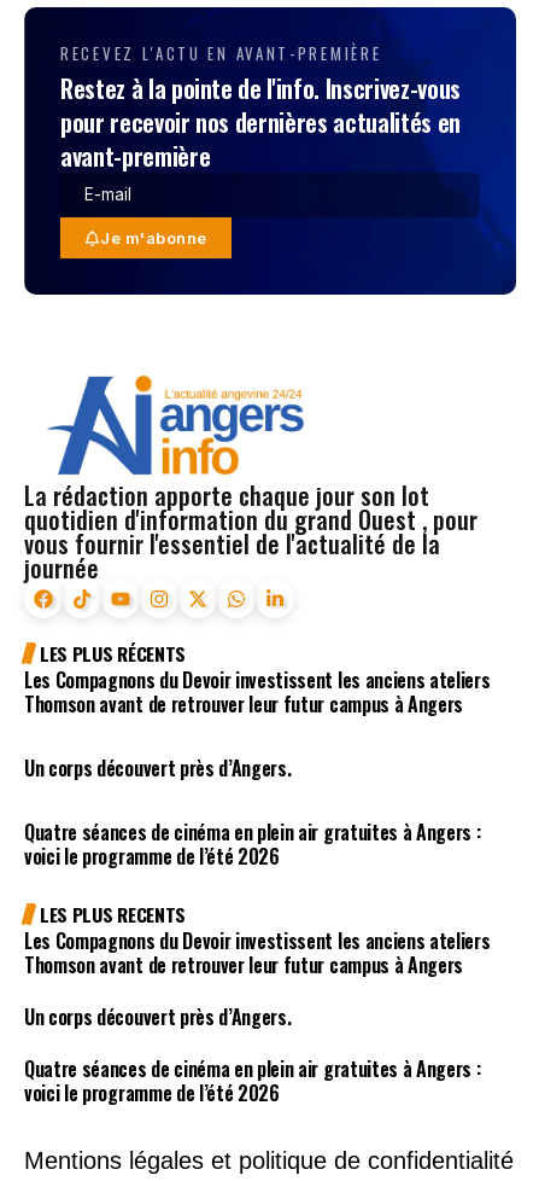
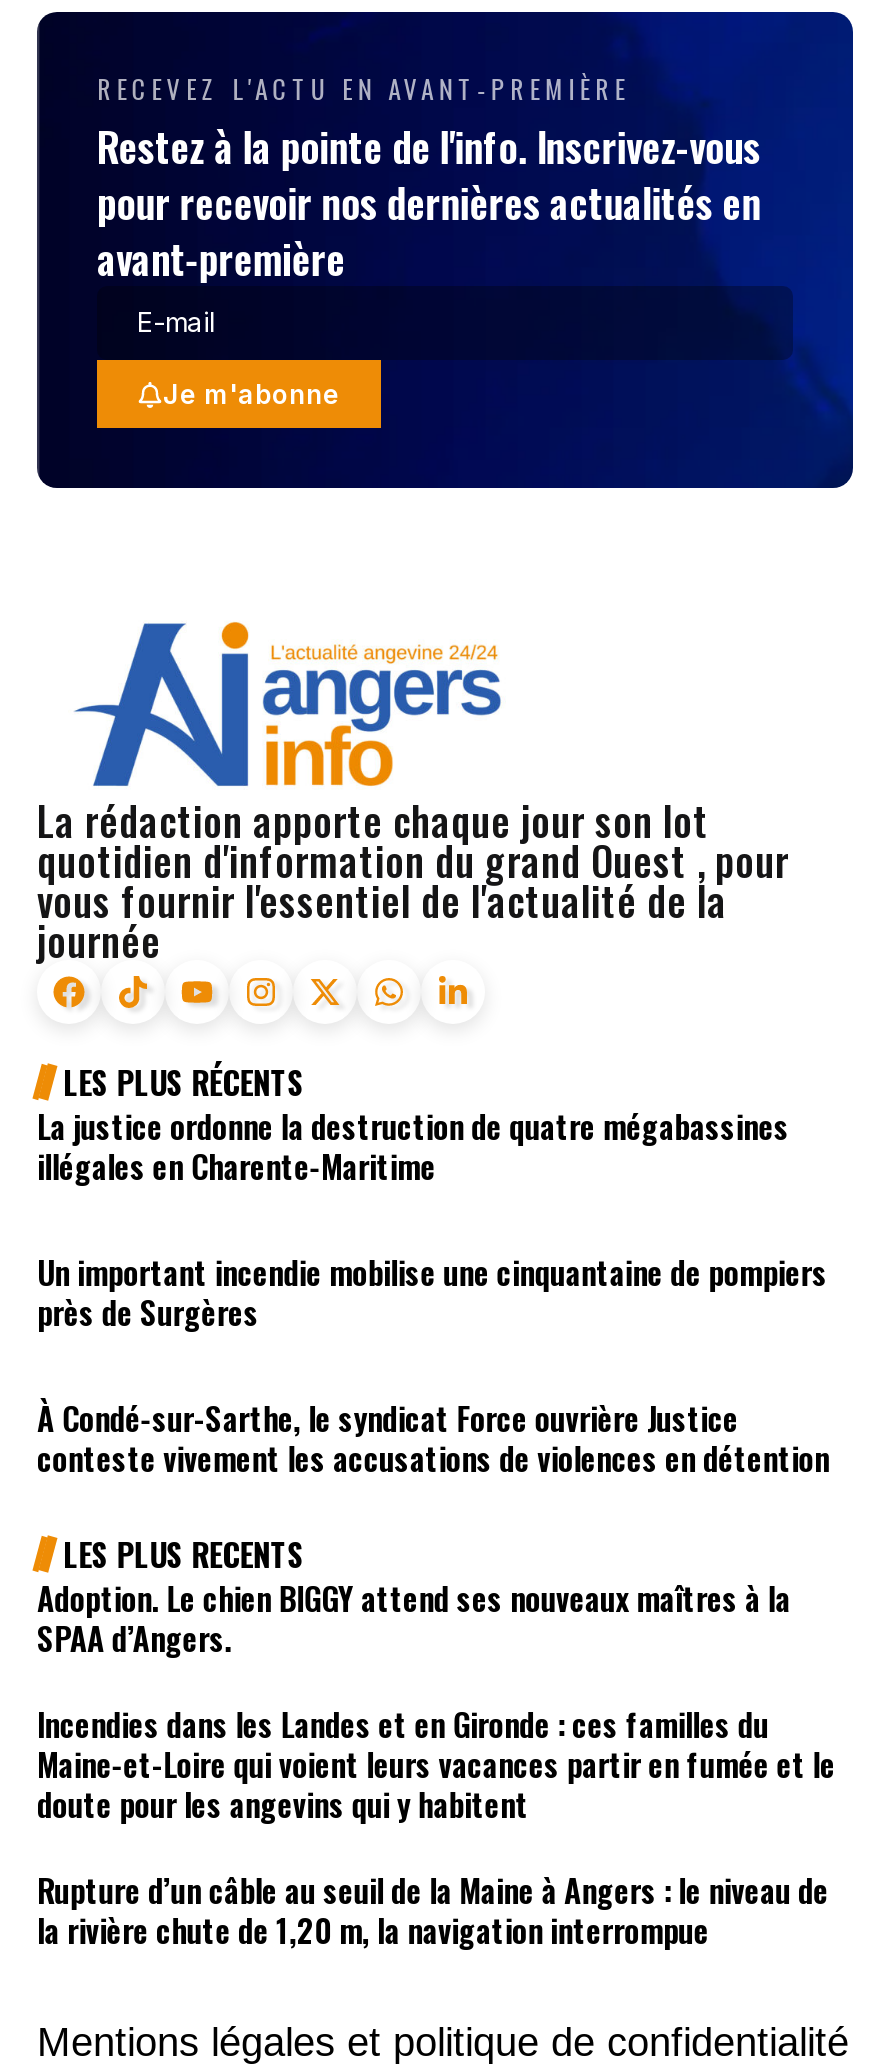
- Les Compagnons du Devoir investissent les anciens ateliers
- Thomson avant de retrouver leur futur campus à Angers
+ La justice ordonne la destruction de quatre mégabassines
+ illégales en Charente-Maritime

- Un corps découvert près d’Angers.
+ Un important incendie mobilise une cinquantaine de pompiers
+ près de Surgères

- Quatre séances de cinéma en plein air gratuites à Angers :
- voici le programme de l’été 2026
+ À Condé-sur-Sarthe, le syndicat Force ouvrière Justice
+ conteste vivement les accusations de violences en détention

- Les Compagnons du Devoir investissent les anciens ateliers
- Thomson avant de retrouver leur futur campus à Angers
+ Adoption. Le chien BIGGY attend ses nouveaux maîtres à la
+ SPAA d’Angers.

- Un corps découvert près d’Angers.
+ Incendies dans les Landes et en Gironde : ces familles du
+ Maine-et-Loire qui voient leurs vacances partir en fumée et le
+ doute pour les angevins qui y habitent

- Quatre séances de cinéma en plein air gratuites à Angers :
- voici le programme de l’été 2026
+ Rupture d’un câble au seuil de la Maine à Angers : le niveau de
+ la rivière chute de 1,20 m, la navigation interrompue
